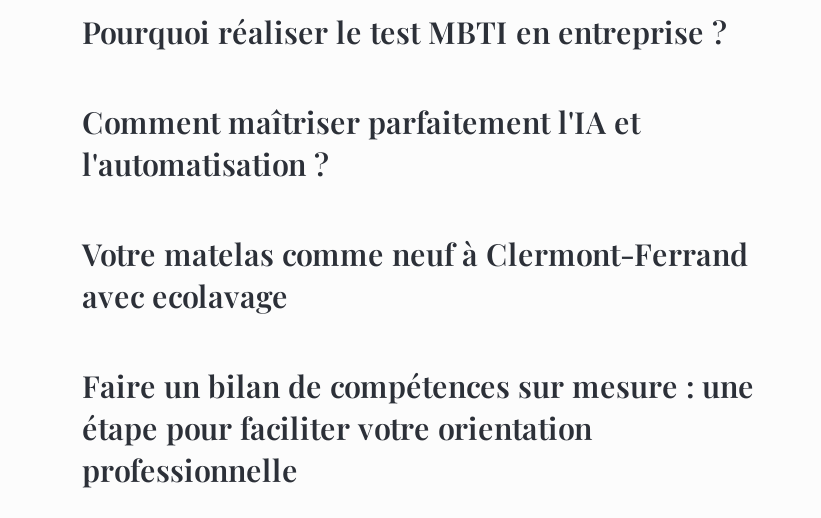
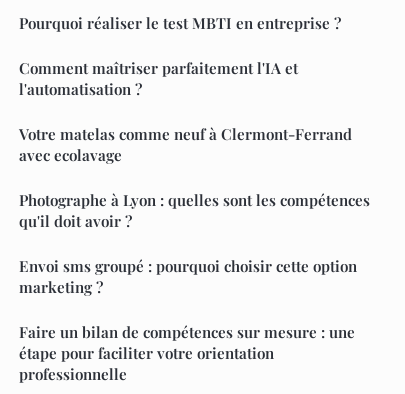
+ Photographe à Lyon : quelles sont les compétences
+ qu'il doit avoir ?
+ Envoi sms groupé : pourquoi choisir cette option
+ marketing ?
